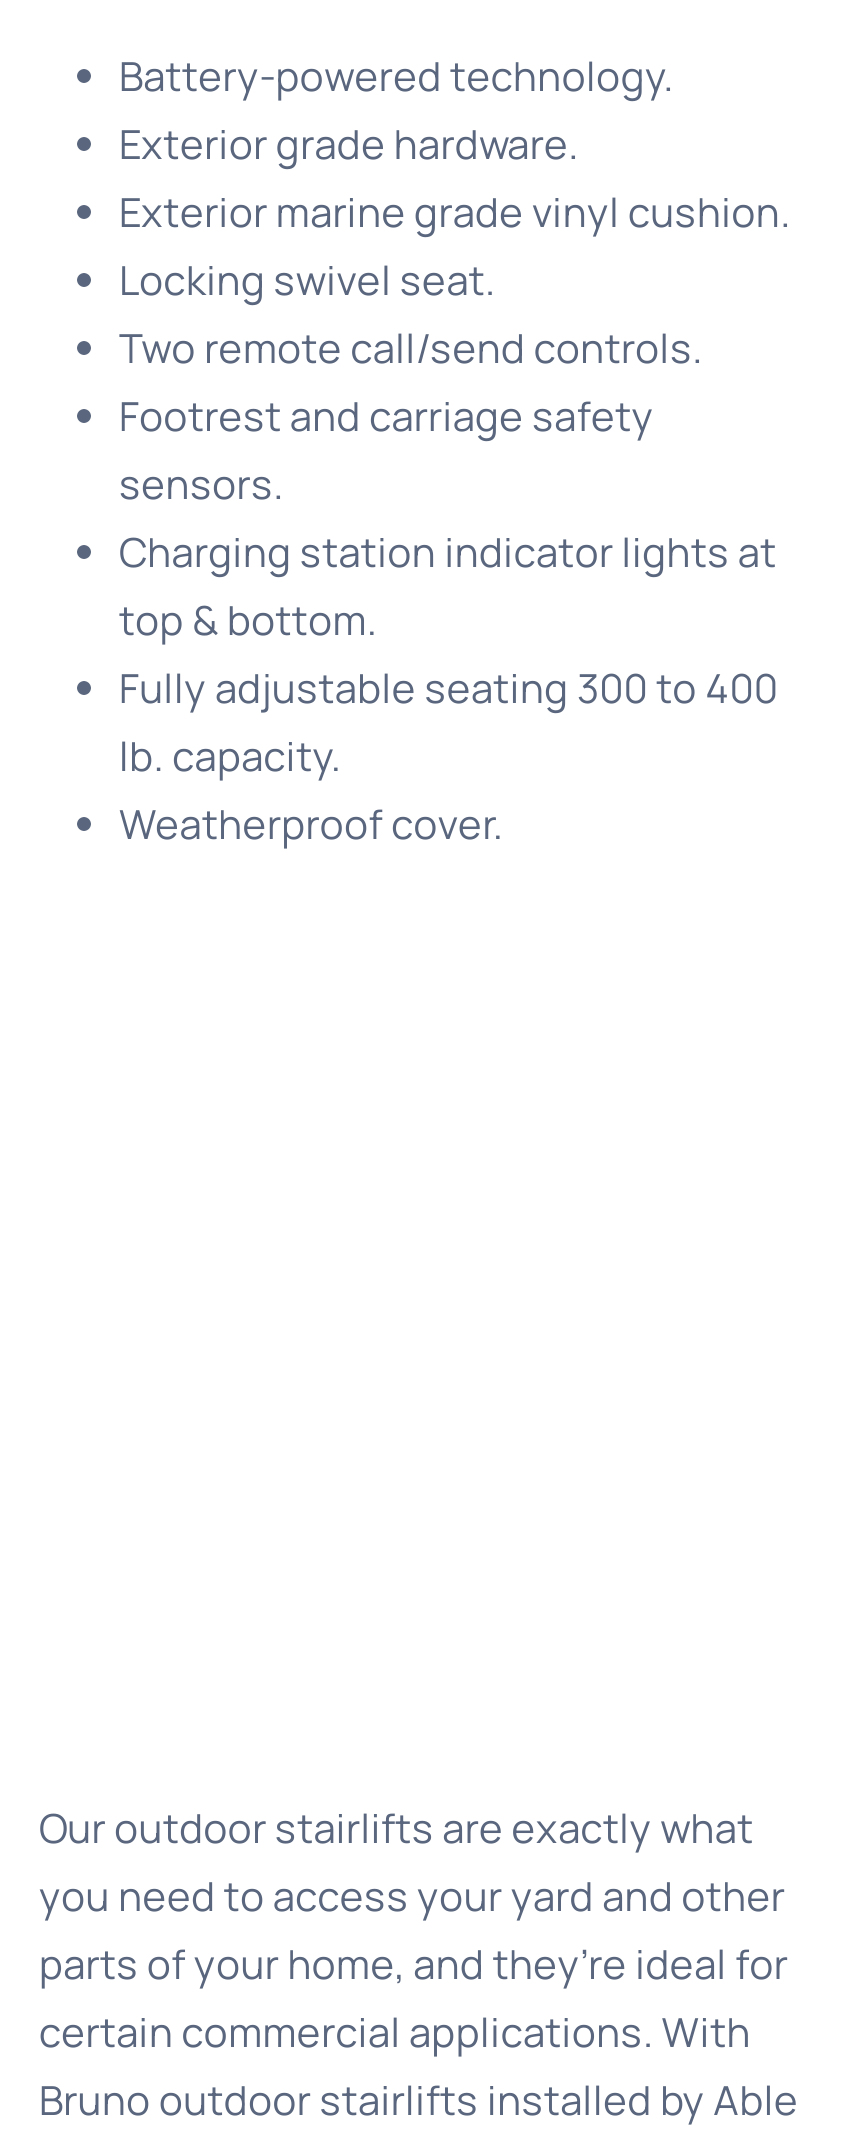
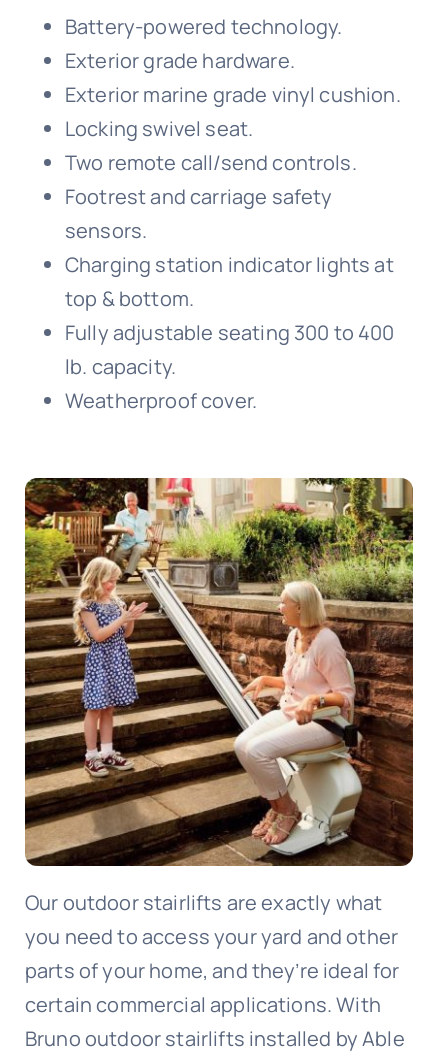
+ [image]
